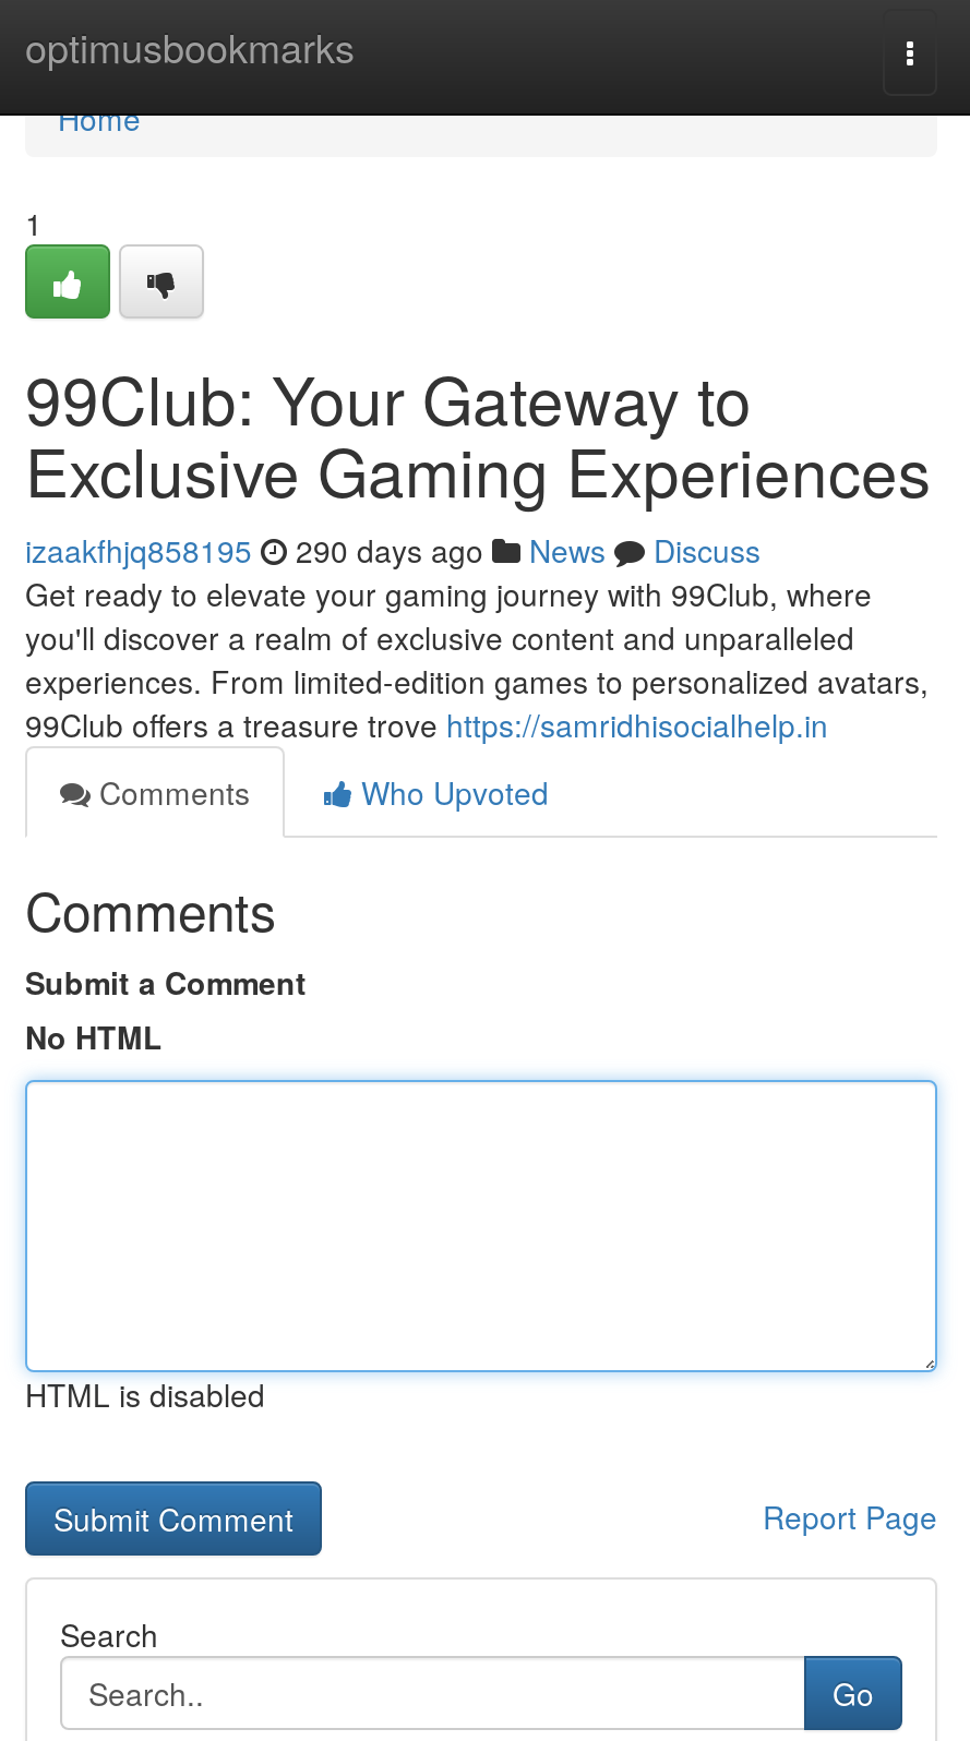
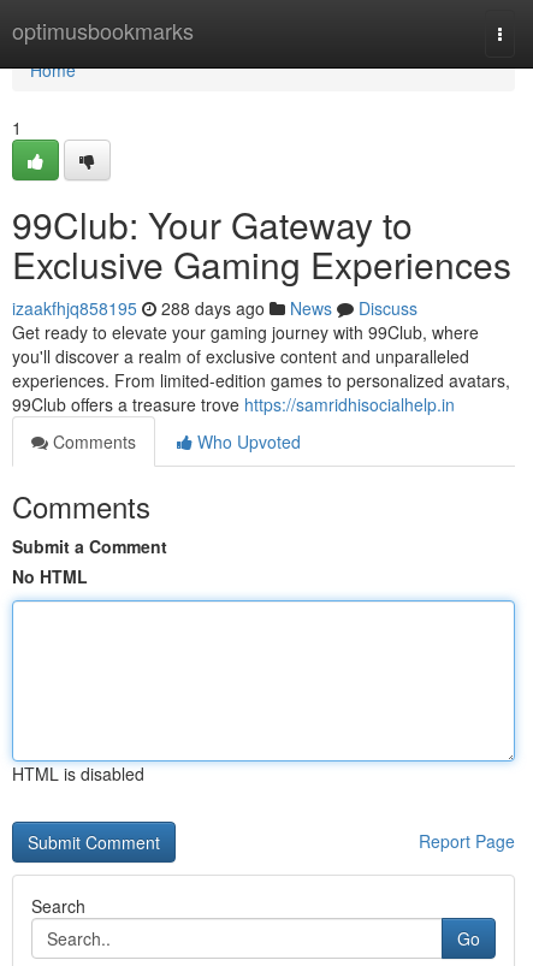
- izaakfhjq858195 290 days ago News Discuss
+ izaakfhjq858195 288 days ago News Discuss
